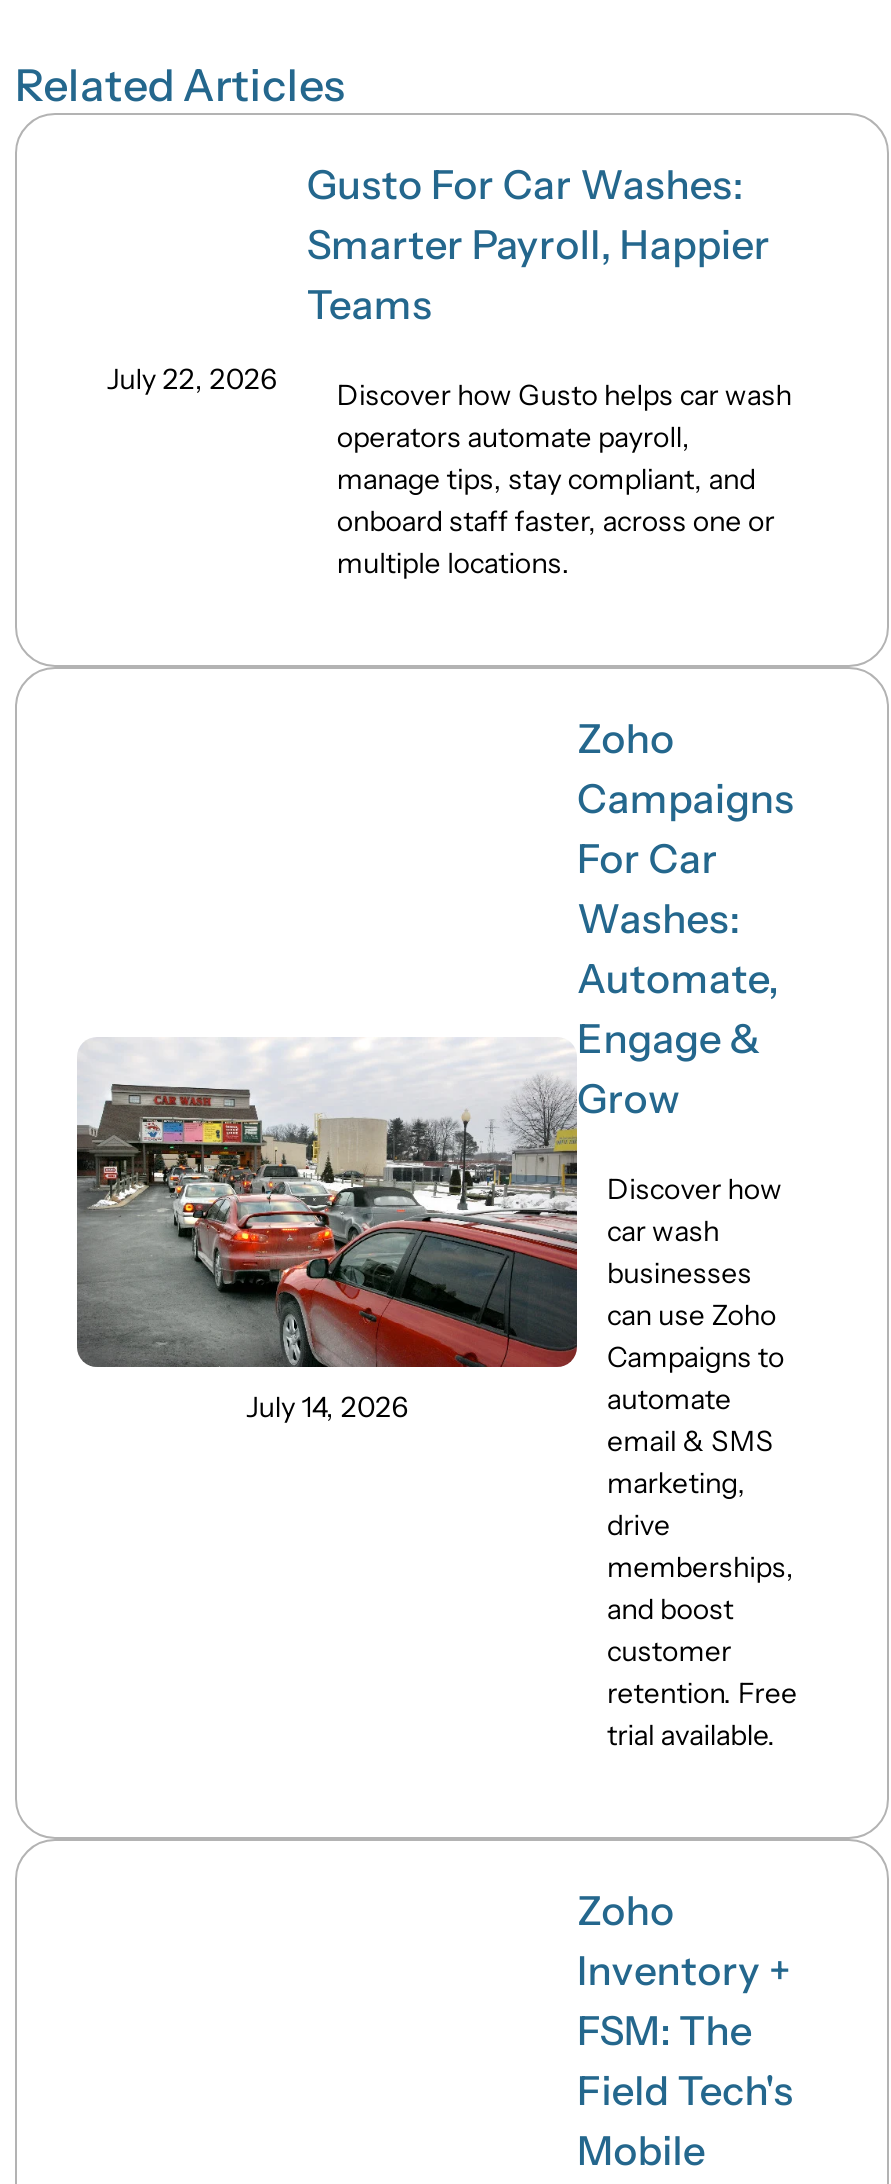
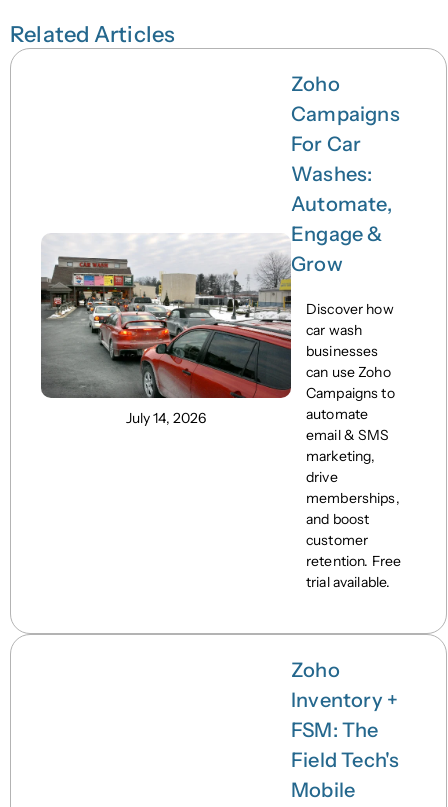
- Gusto For Car Washes:
- Smarter Payroll, Happier
- Teams
- Discover how Gusto helps car wash
- operators automate payroll,
- manage tips, stay compliant, and
- onboard staff faster, across one or
- multiple locations.

- July 22, 2026
